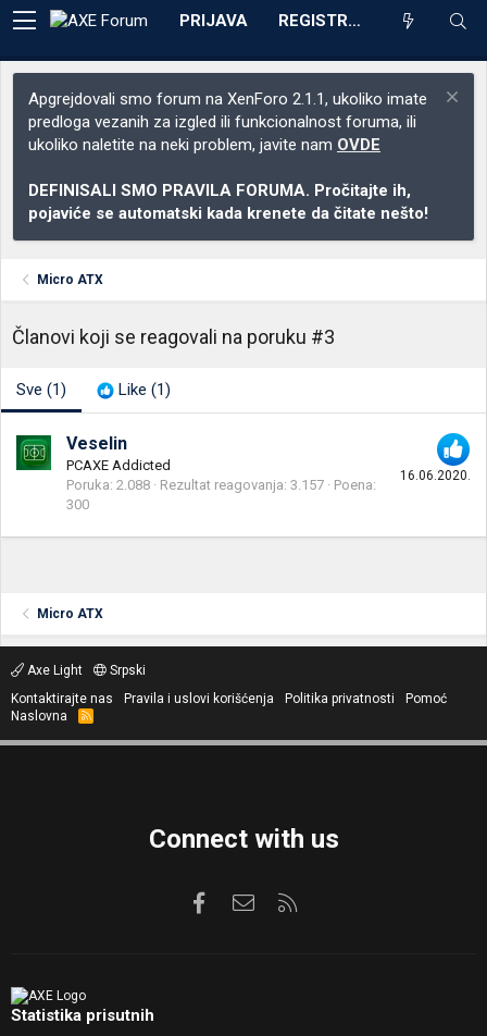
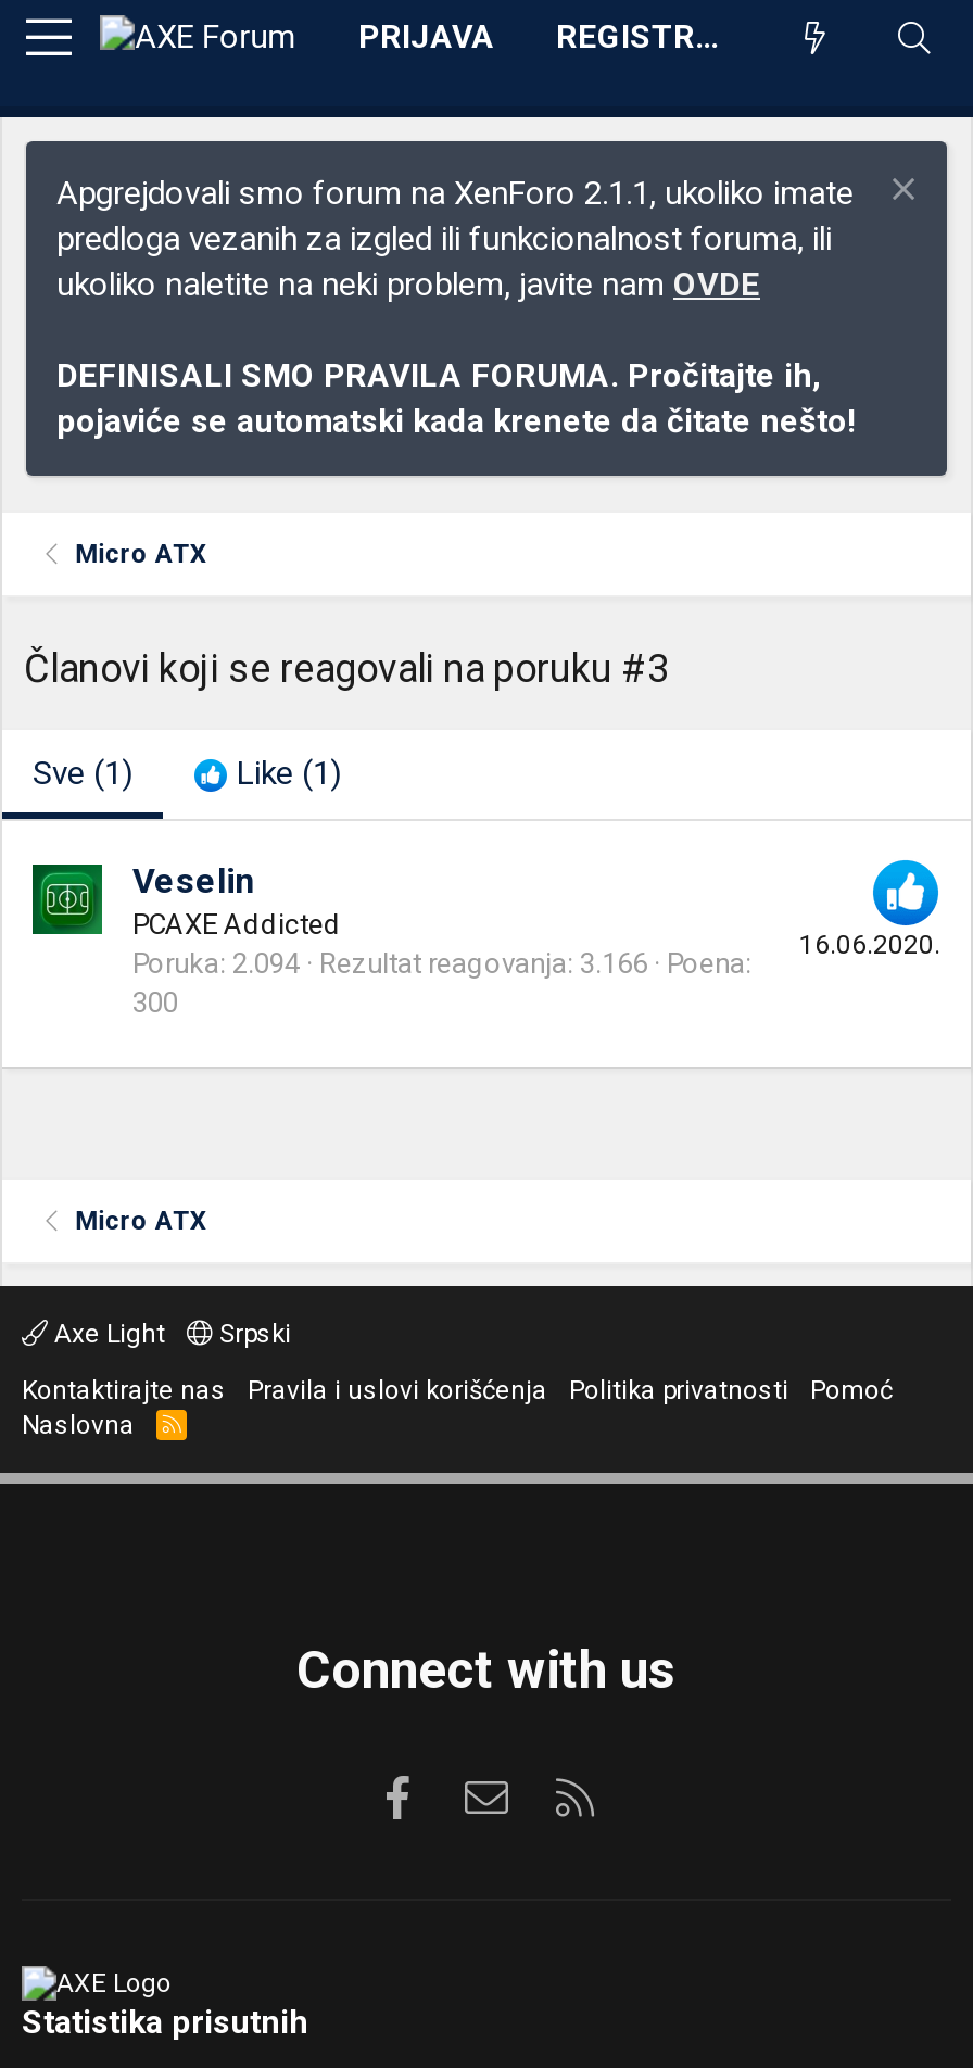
- Poruka 2.088 Rezultat reagovanja 3.157 Poena
+ Poruka 2.094 Rezultat reagovanja 3.166 Poena
